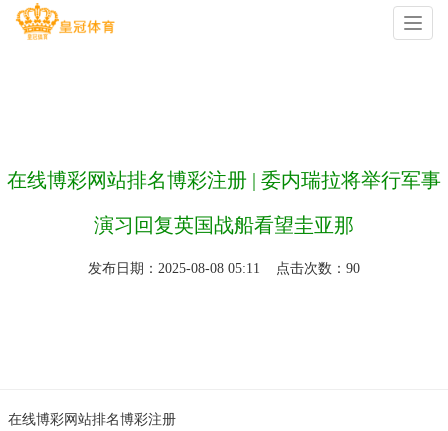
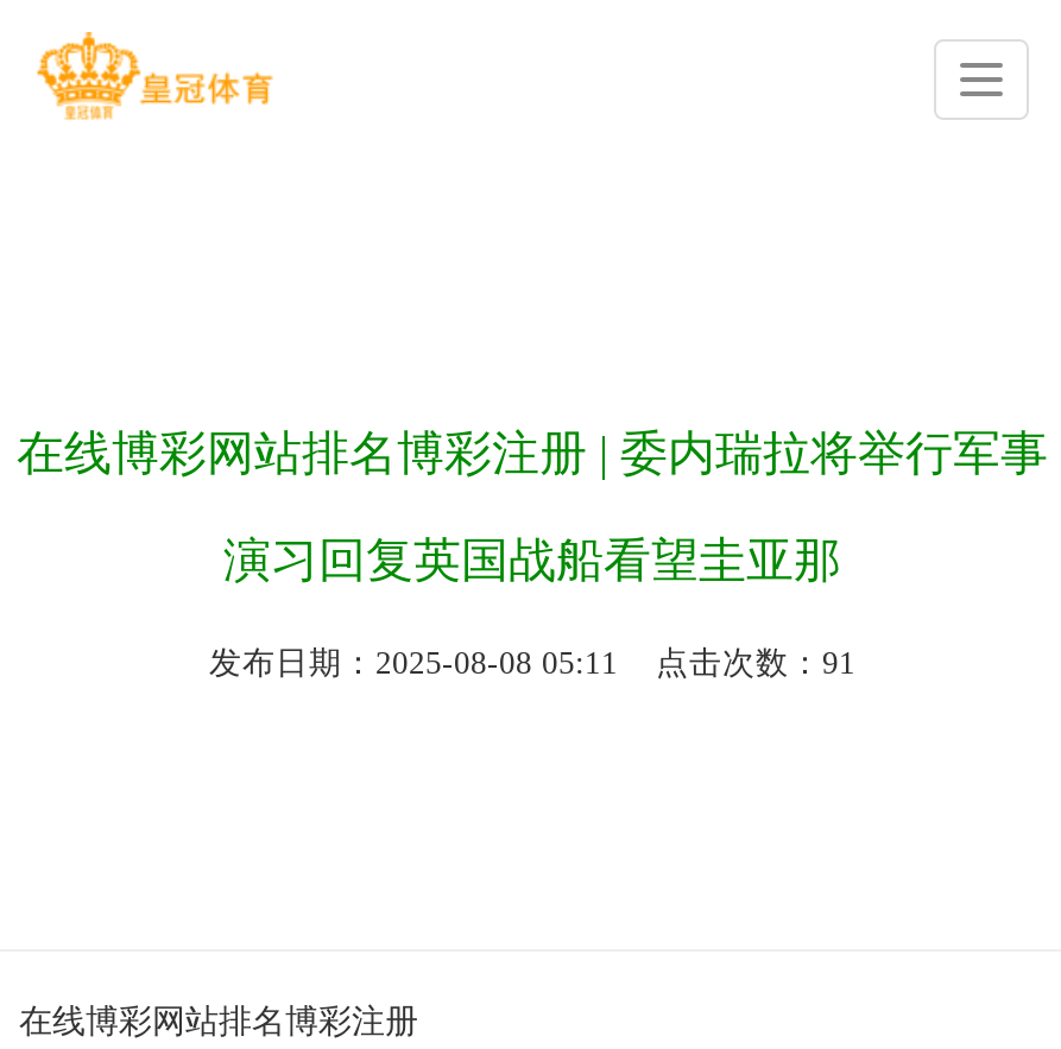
- 发布日期：2025-08-08 05:11 点击次数：90
+ 发布日期：2025-08-08 05:11 点击次数：91
